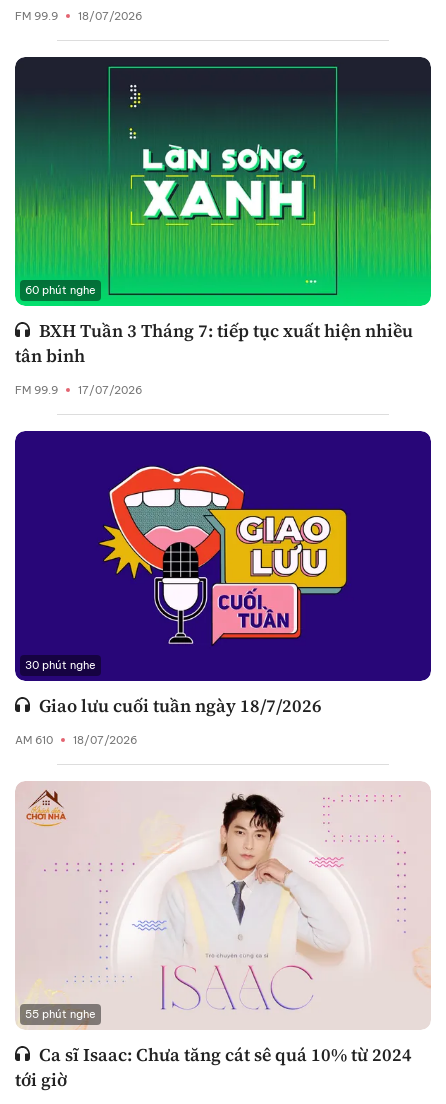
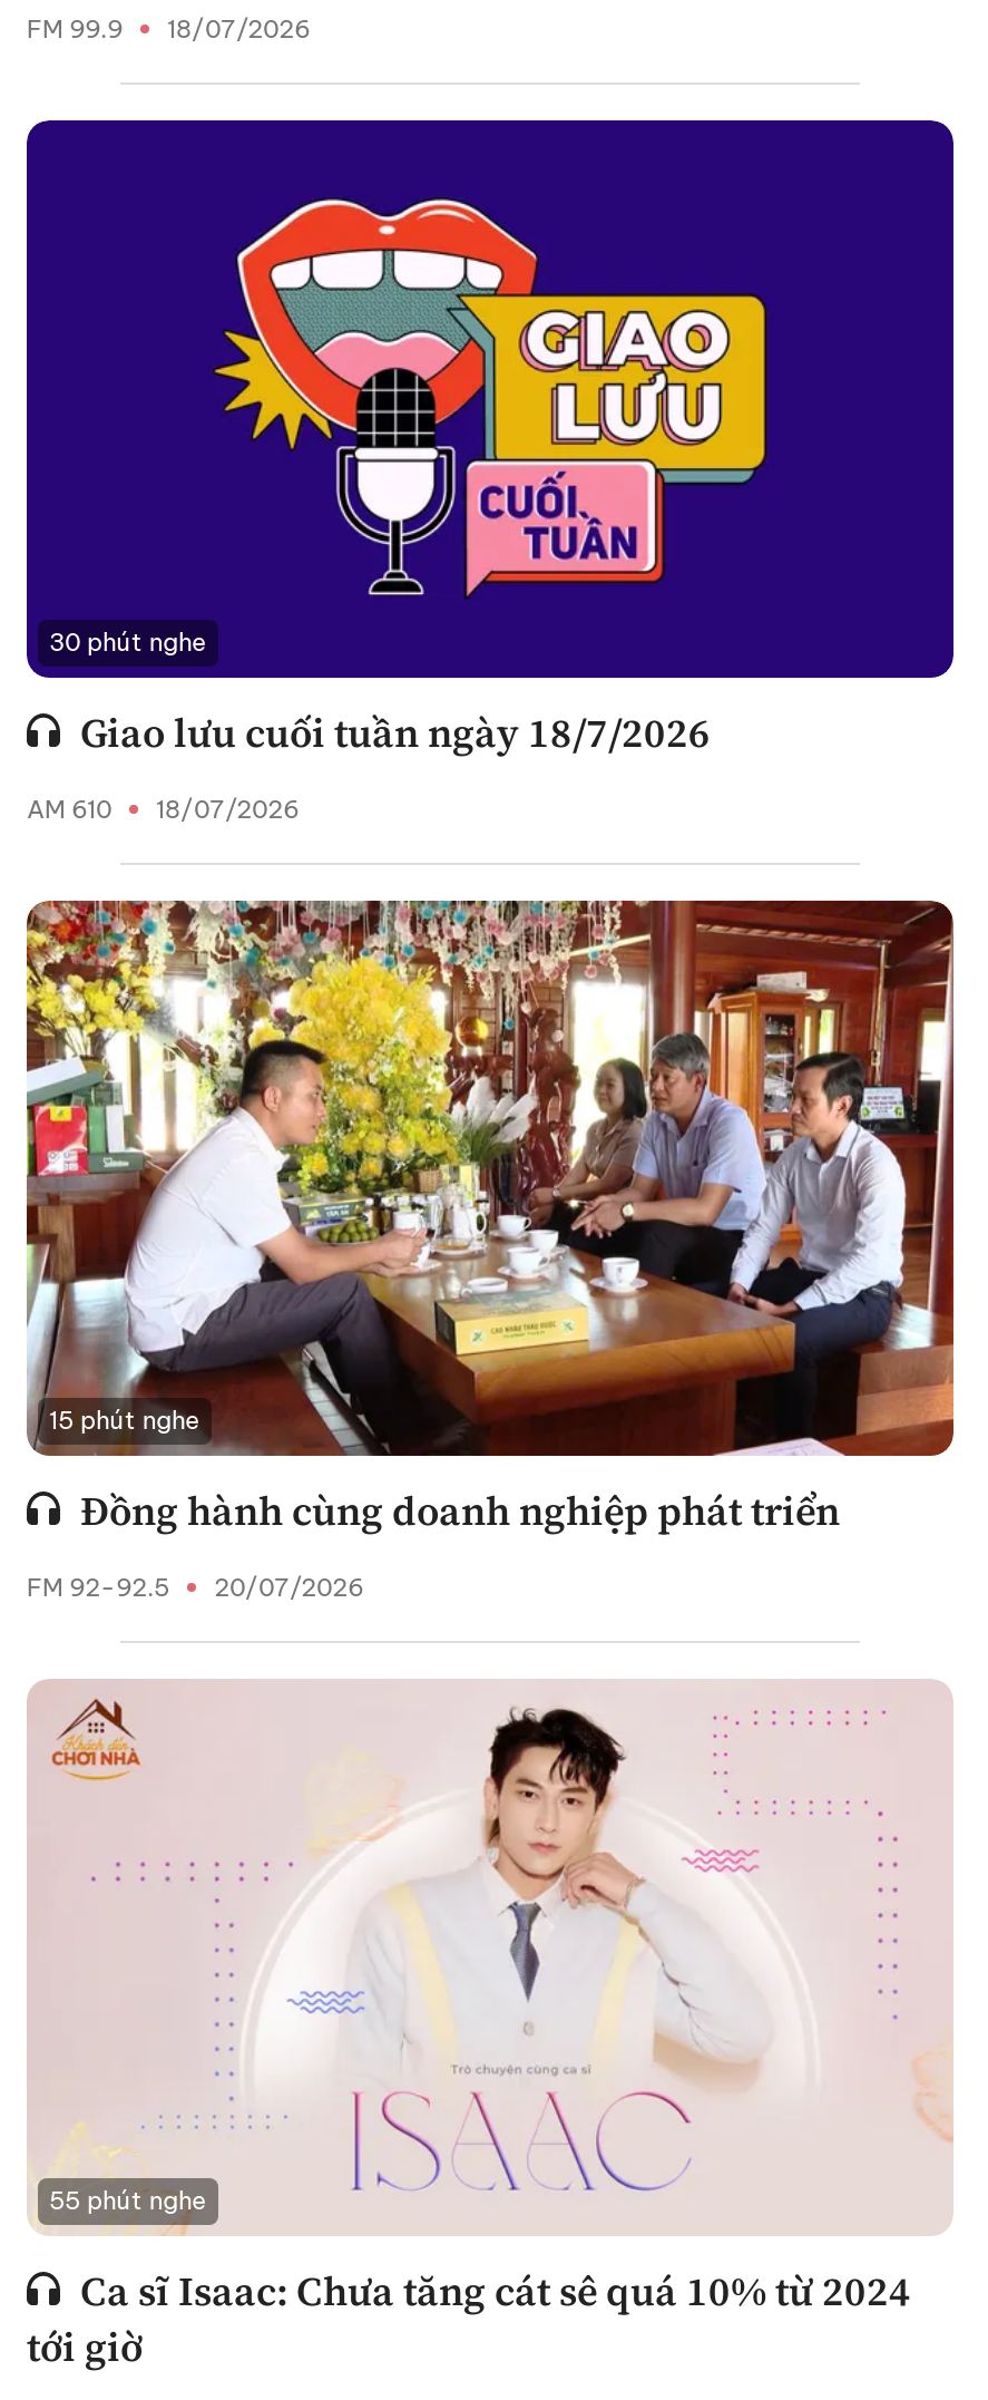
- [image]
- 60 phút nghe
- BXH Tuần 3 Tháng 7: tiếp tục xuất hiện nhiều
- tân binh
- FM 99.9
- 17/07/2026

moved up: [image] | 30 phút nghe | Giao lưu cuối tuần ngày 18/7/2026 | AM 610 | 18/07/2026

+ [image]
+ 15 phút nghe
+ Đồng hành cùng doanh nghiệp phát triển
+ FM 92-92.5
+ 20/07/2026
